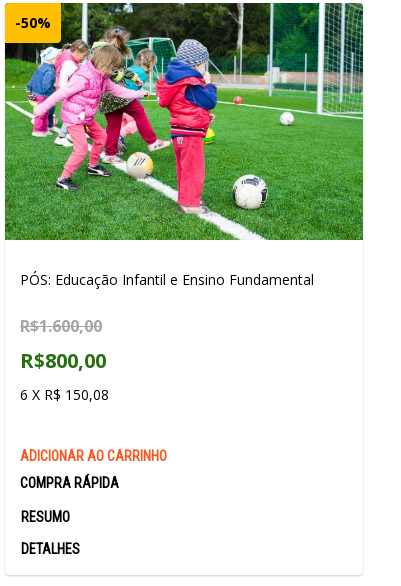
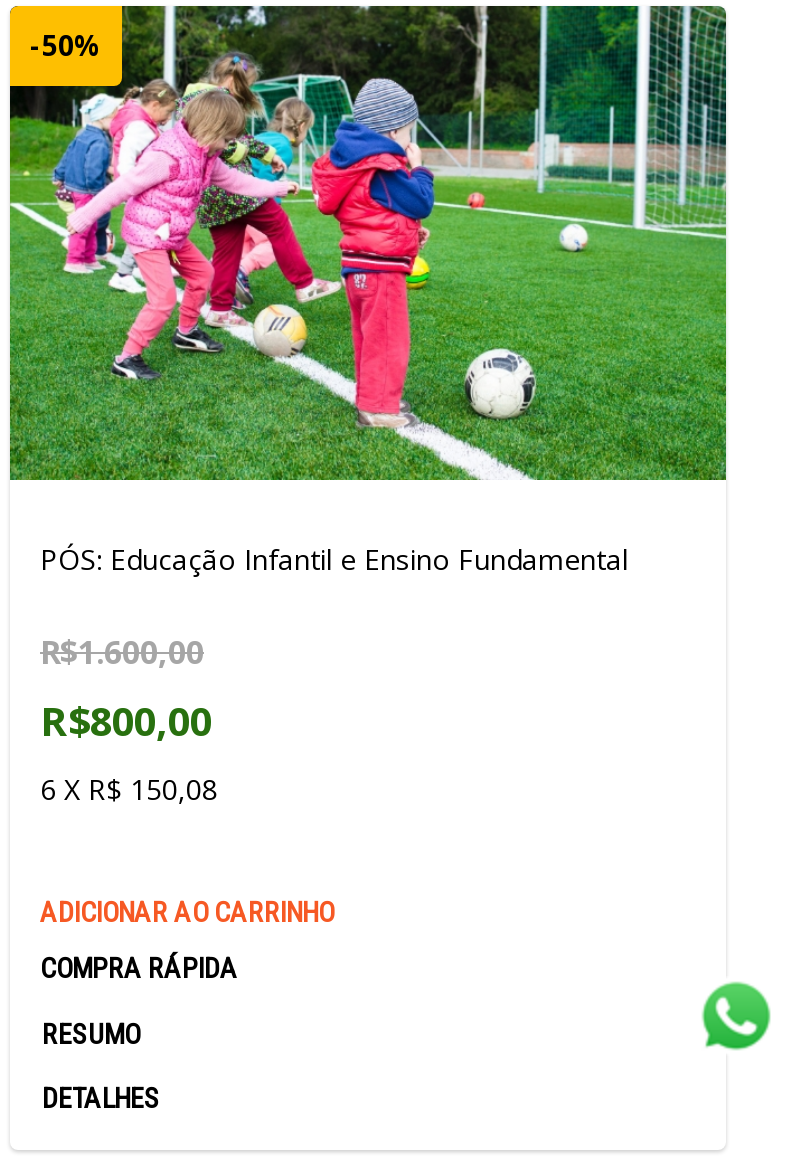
+ [image]
